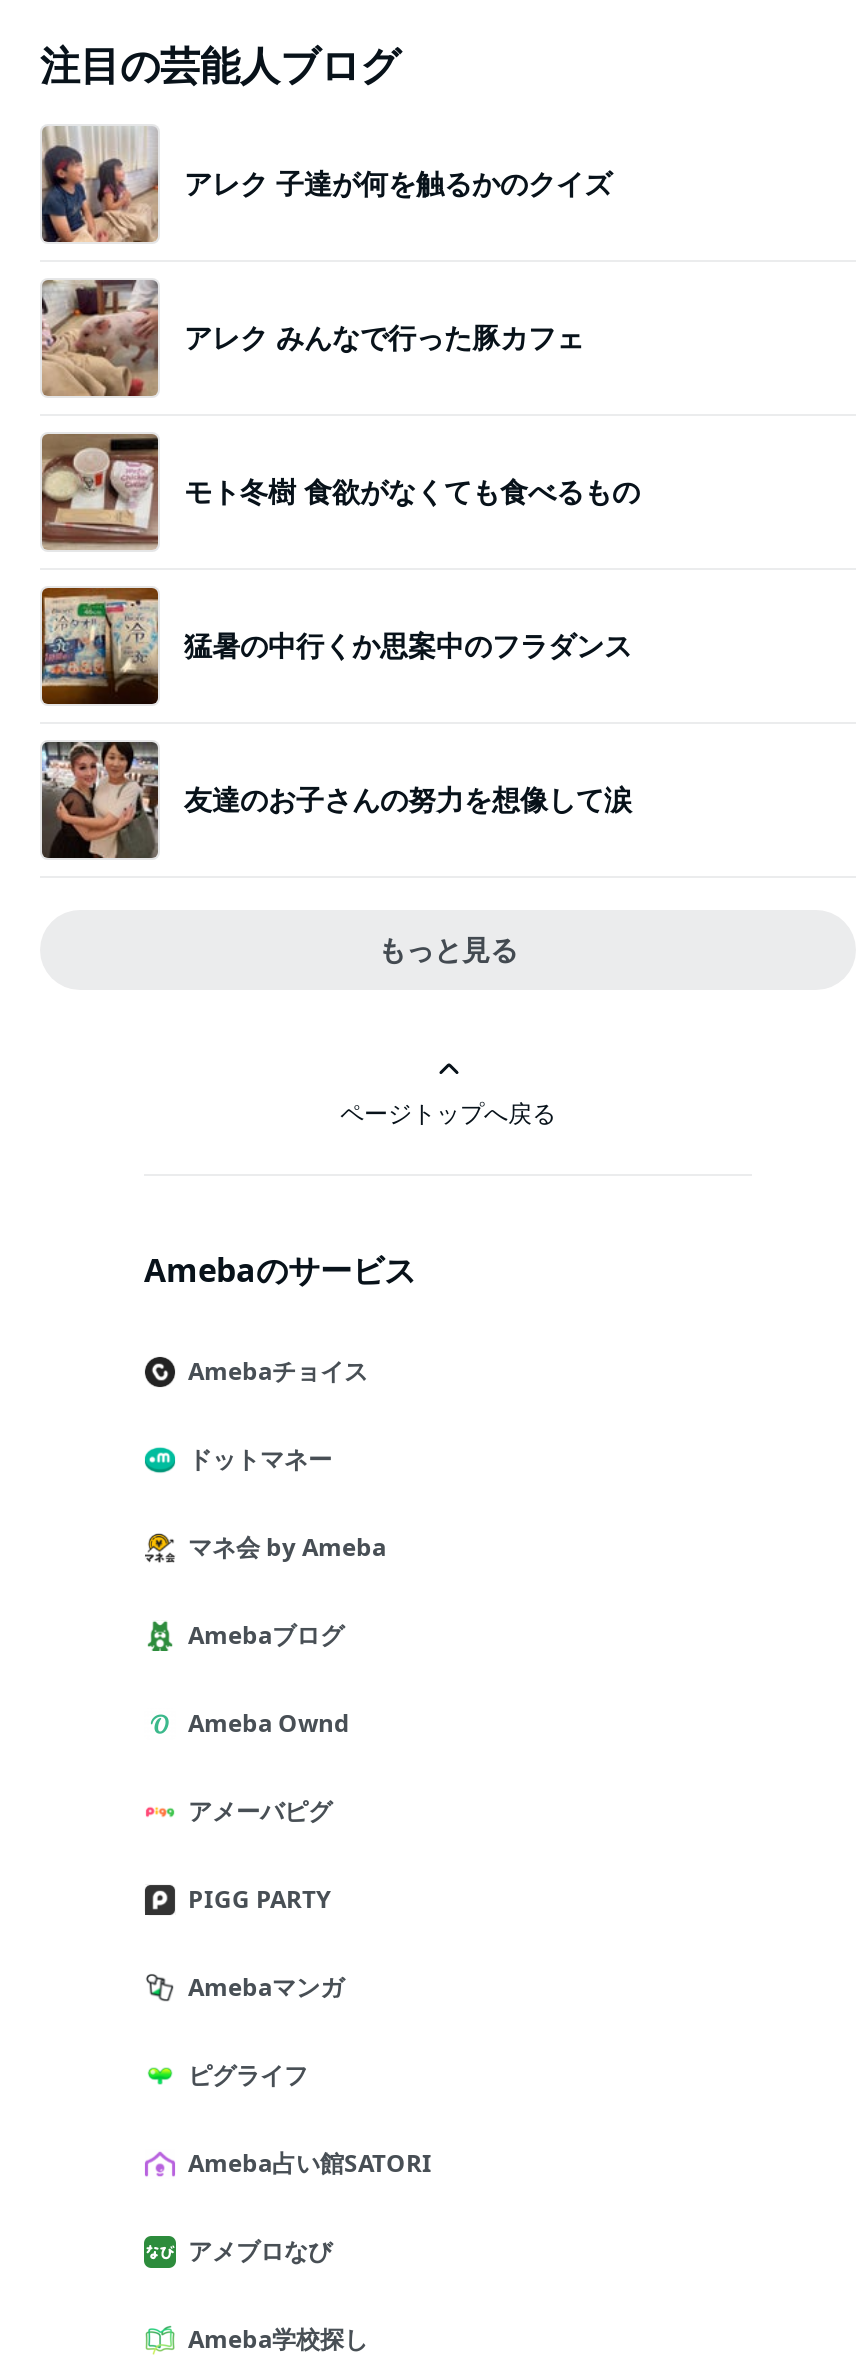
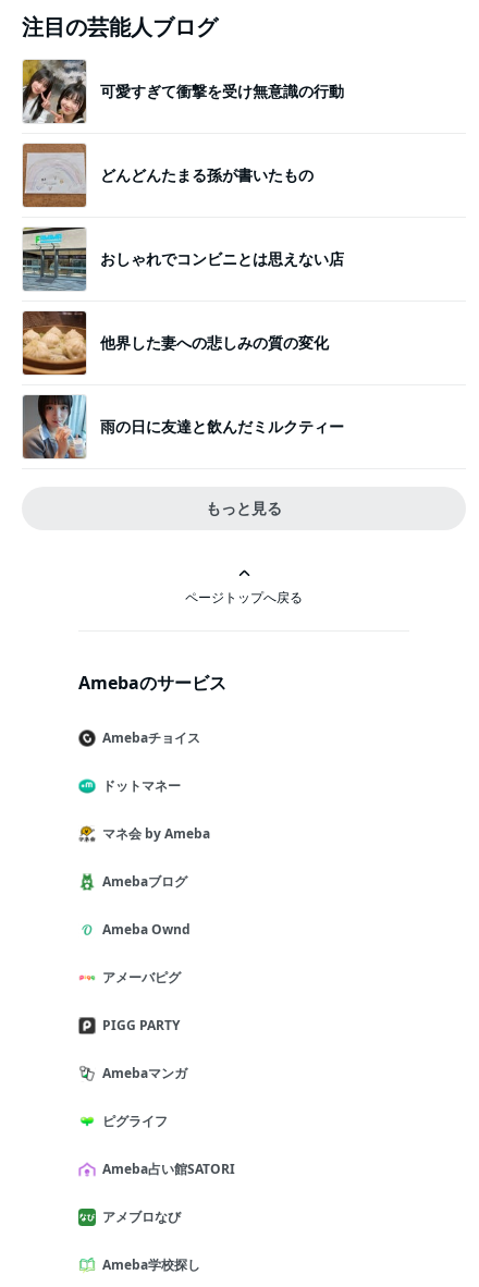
- [image]
- アレク 子達が何を触るかのクイズ
+ [image]
+ 可愛すぎて衝撃を受け無意識の行動

- [image]
- アレク みんなで行った豚カフェ
+ [image]
+ どんどんたまる孫が書いたもの

- [image]
- モト冬樹 食欲がなくても食べるもの
+ [image]
+ おしゃれでコンビニとは思えない店

- [image]
- 猛暑の中行くか思案中のフラダンス
+ [image]
+ 他界した妻への悲しみの質の変化

- [image]
- 友達のお子さんの努力を想像して涙
+ [image]
+ 雨の日に友達と飲んだミルクティー
